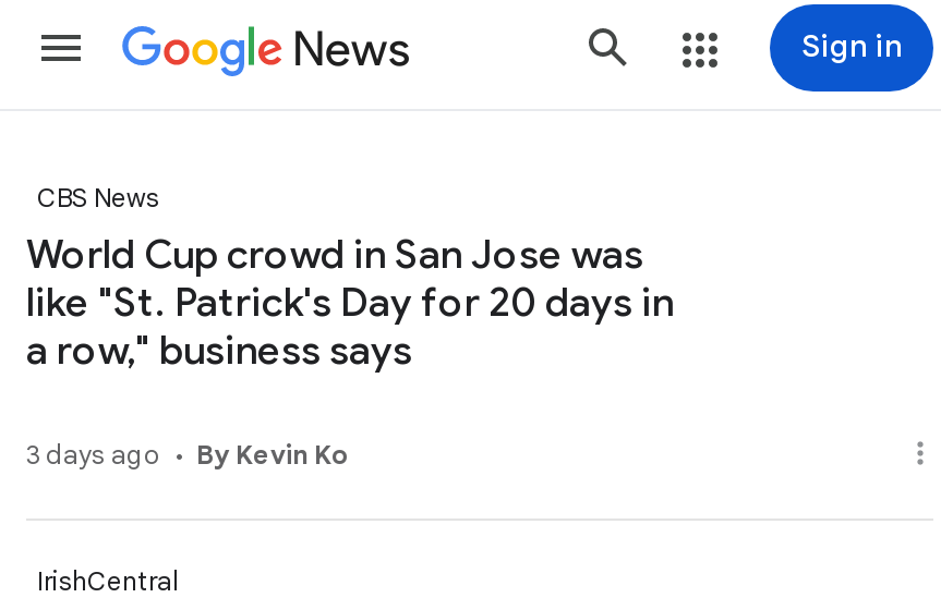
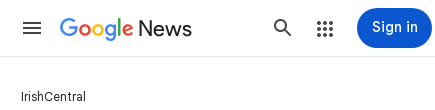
- CBS News
- World Cup crowd in San Jose was
- like "St. Patrick's Day for 20 days in
- a row," business says
- 3 days ago
- By Kevin Ko
